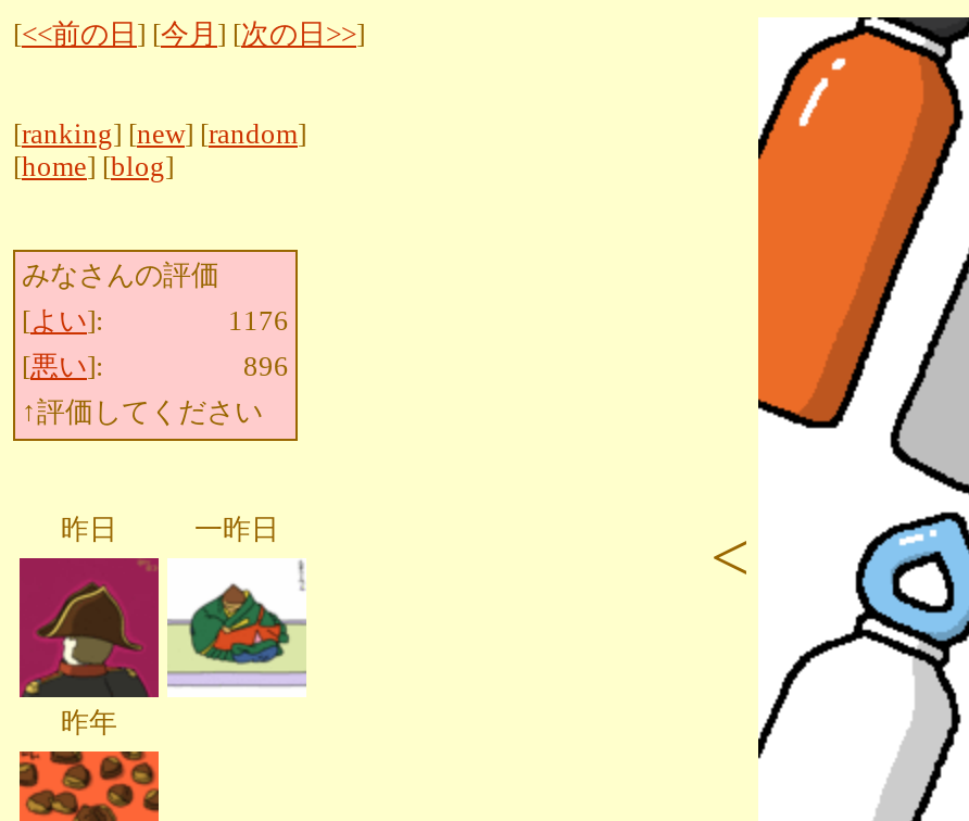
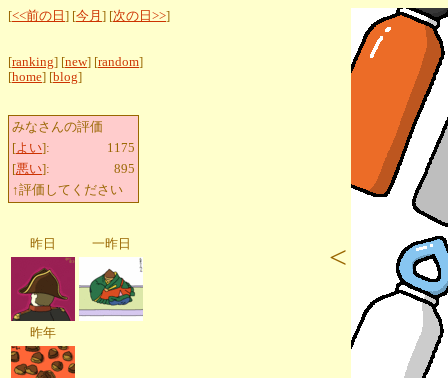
- 1176
+ 1175

- 896
+ 895
